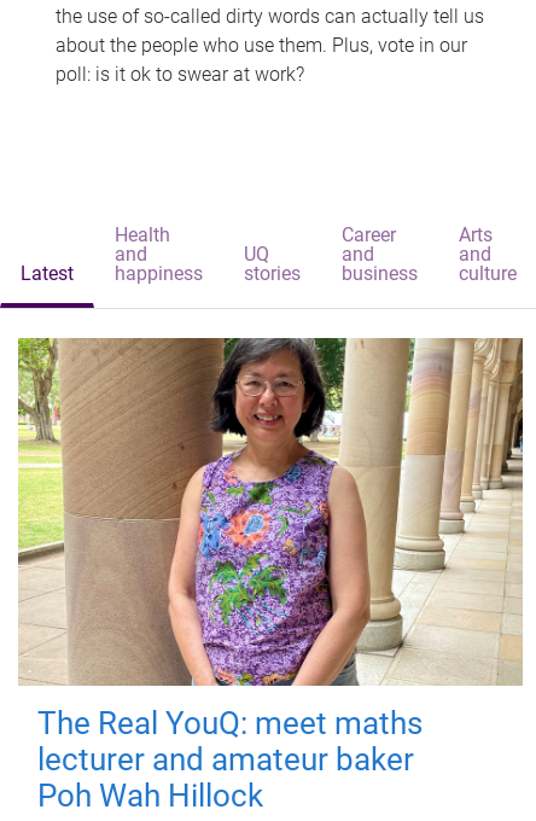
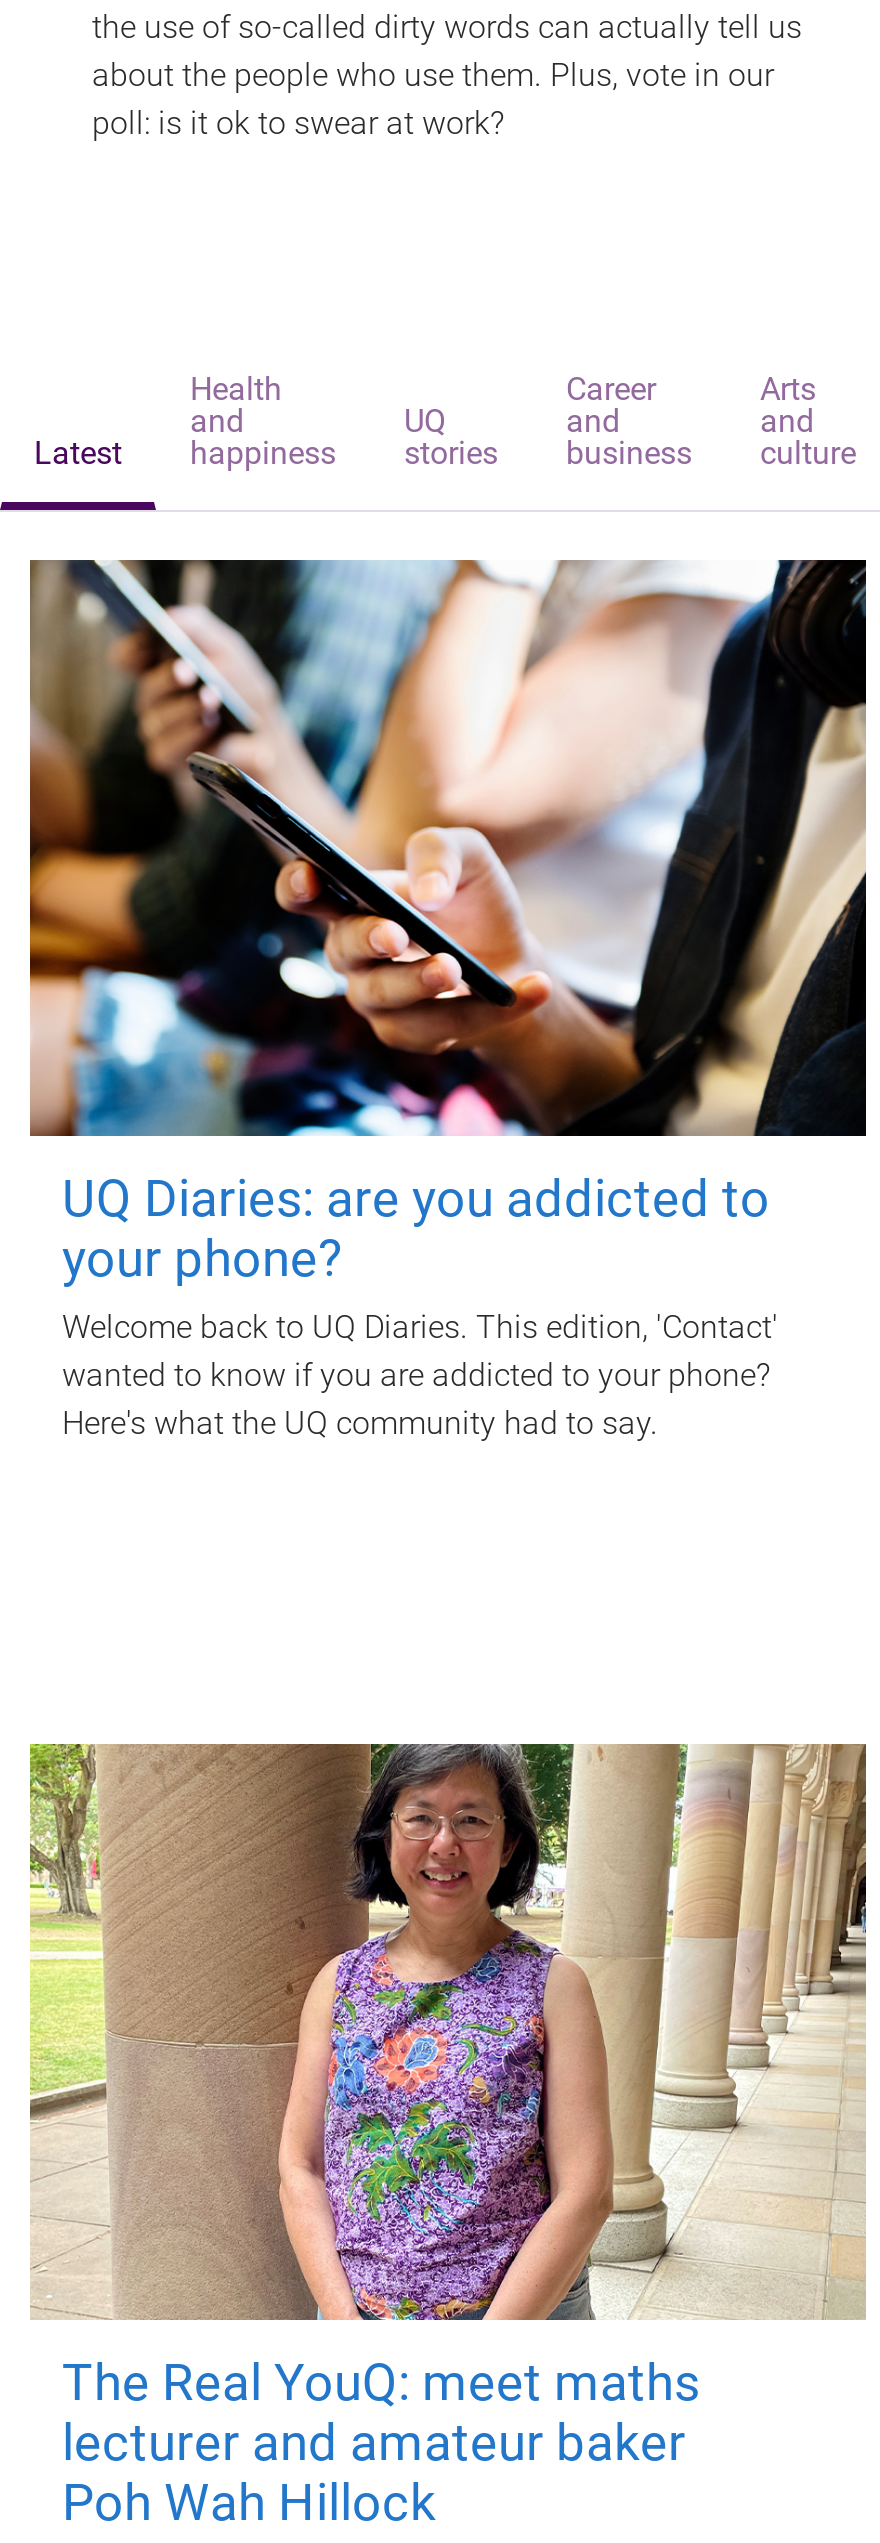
+ [image]
+ UQ Diaries: are you addicted to
+ your phone?
+ Welcome back to UQ Diaries. This edition, 'Contact'
+ wanted to know if you are addicted to your phone?
+ Here's what the UQ community had to say.
